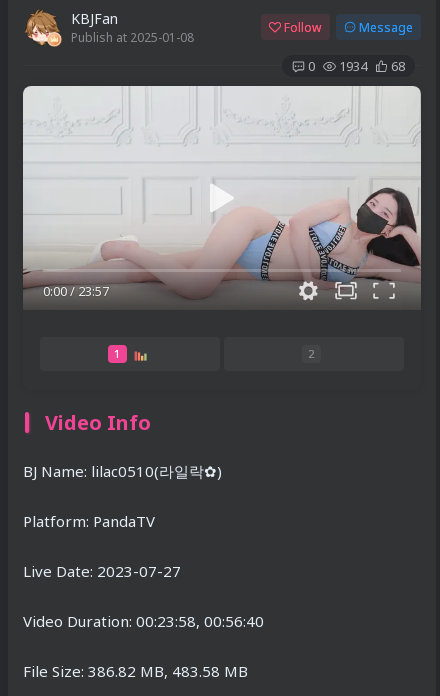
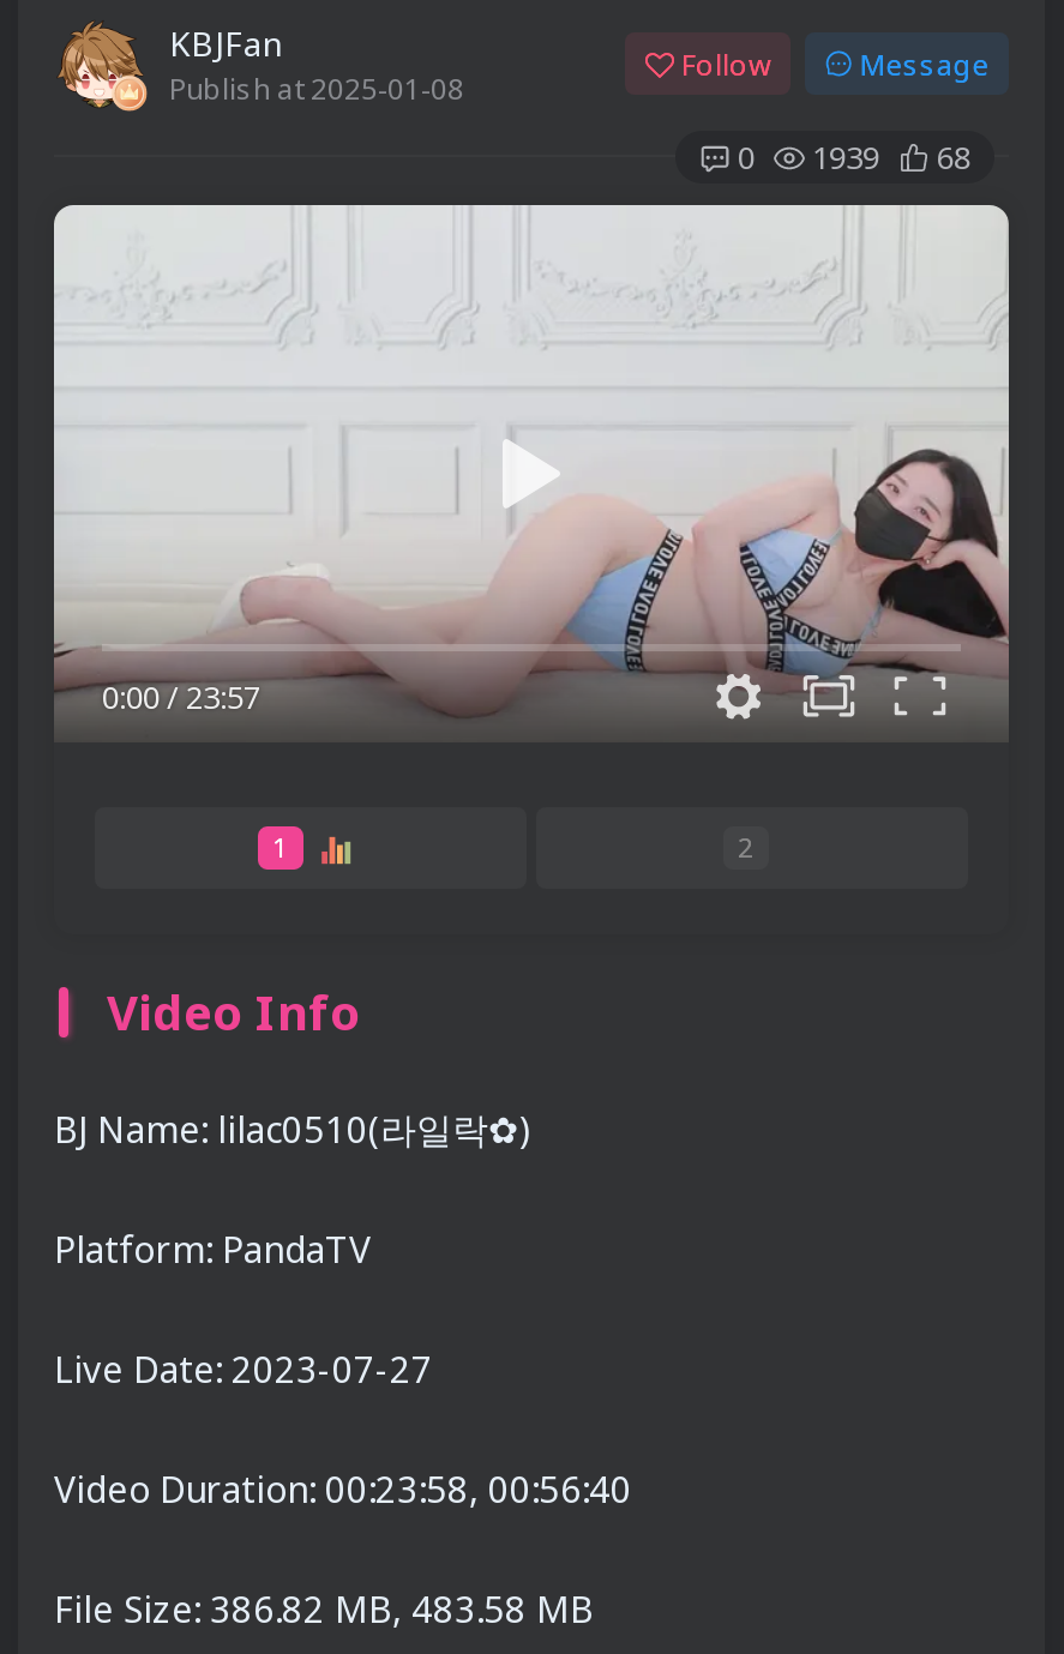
- 0 1934 68
+ 0 1939 68
